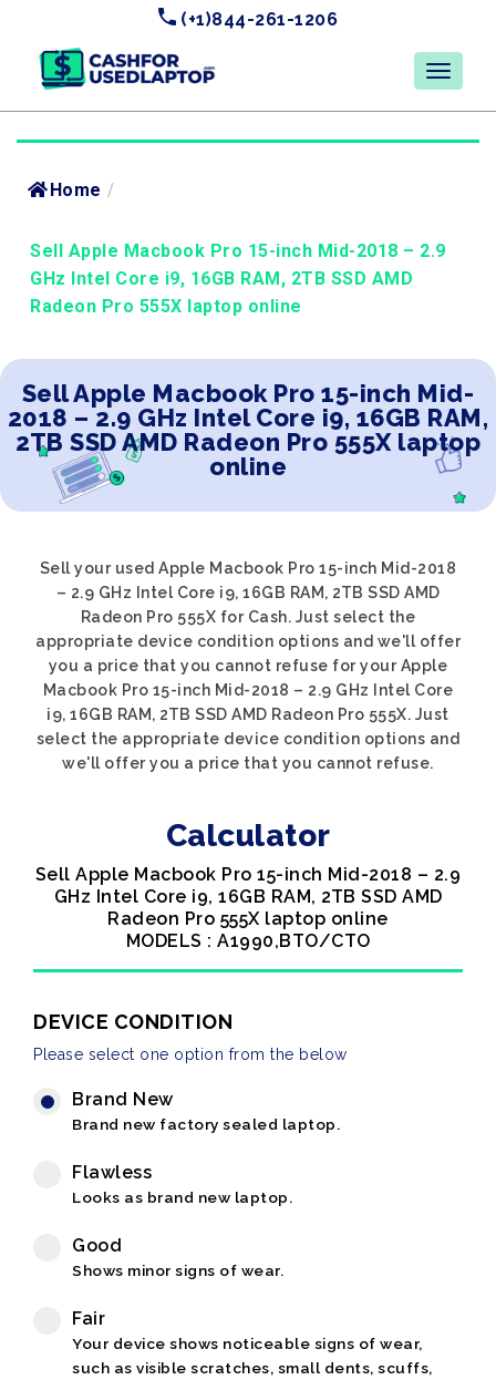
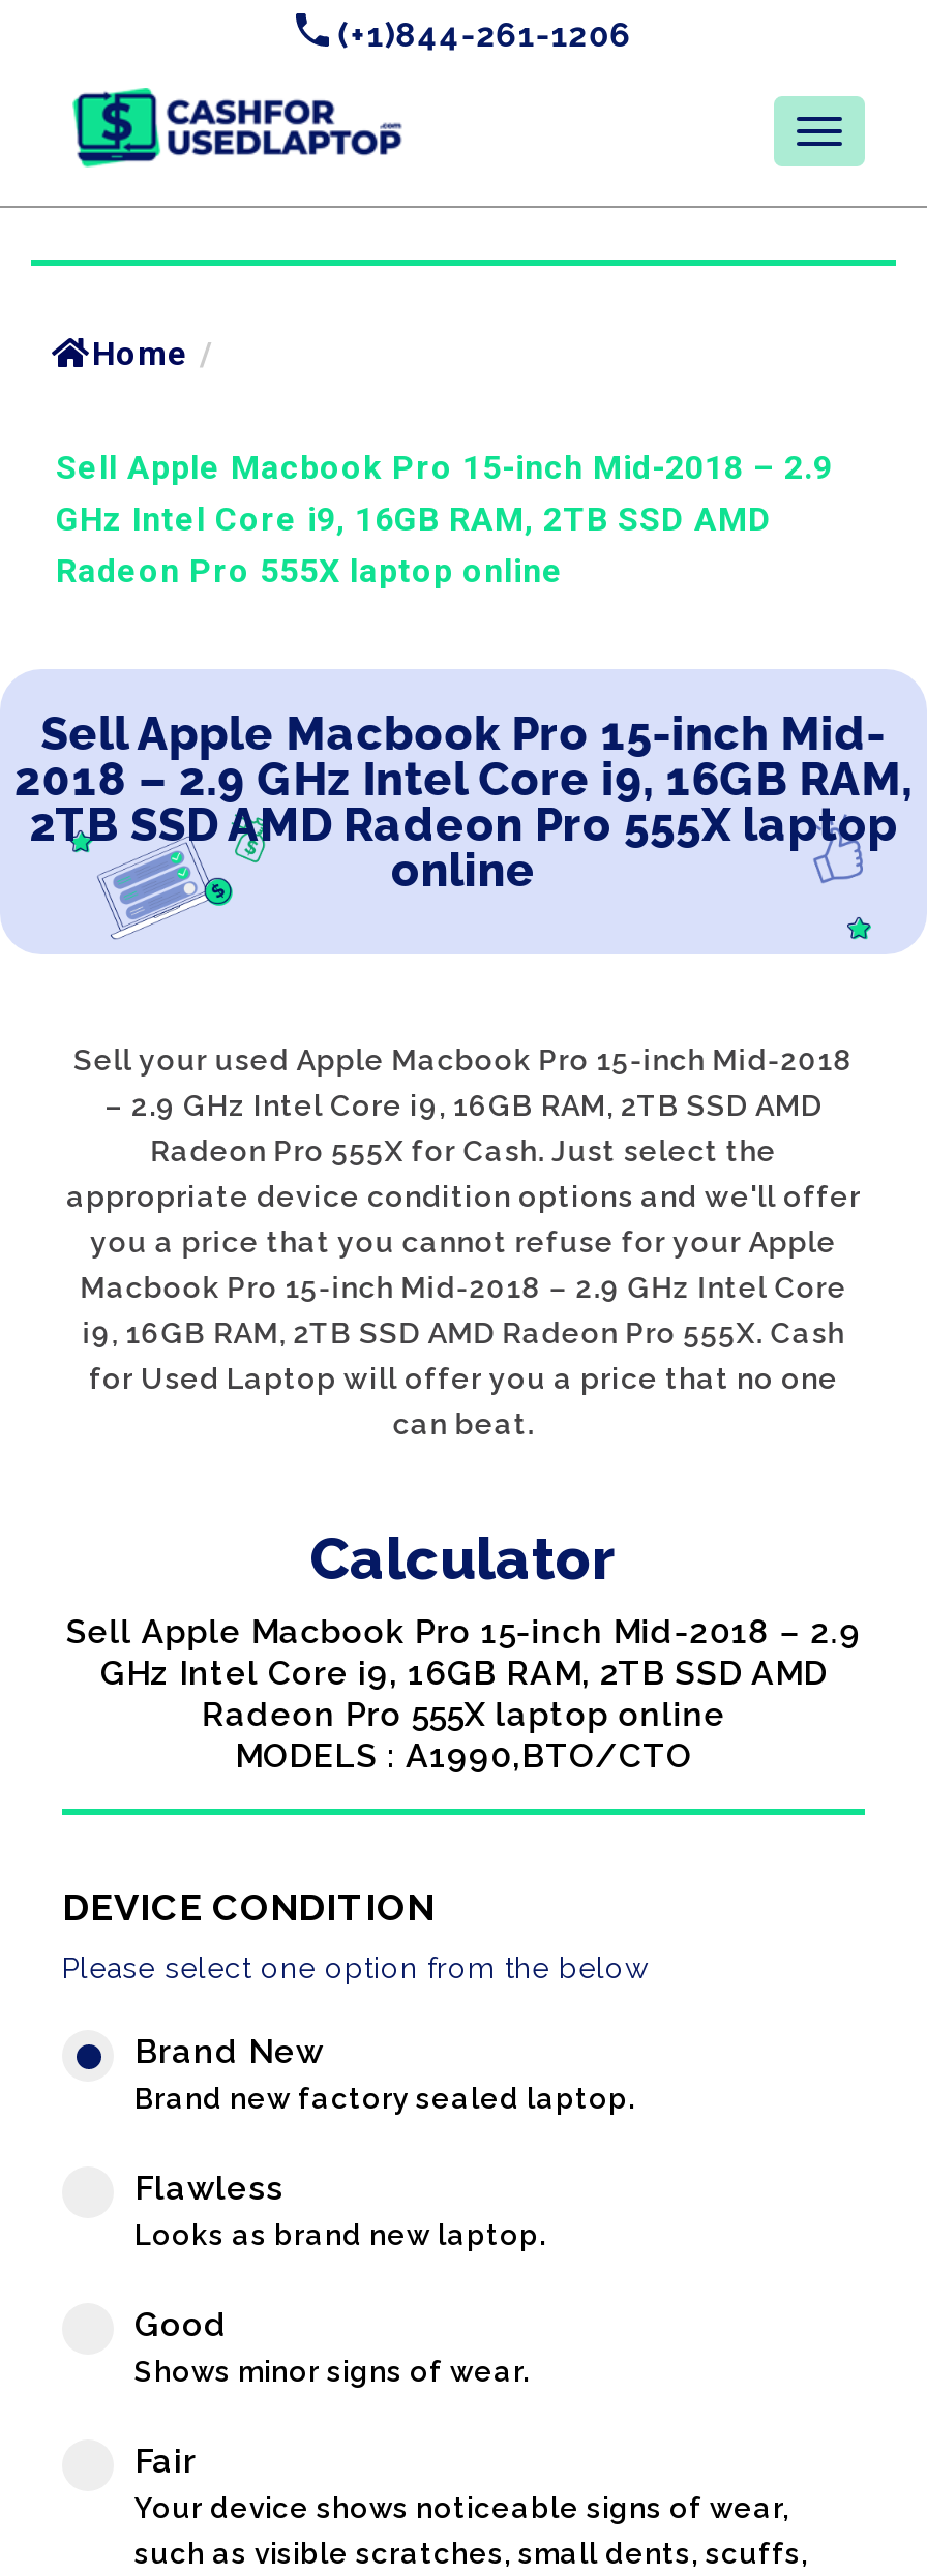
- i9, 16GB RAM, 2TB SSD AMD Radeon Pro 555X. Just
- select the appropriate device condition options and
- we'll offer you a price that you cannot refuse.
+ i9, 16GB RAM, 2TB SSD AMD Radeon Pro 555X. Cash
+ for Used Laptop will offer you a price that no one
+ can beat.
